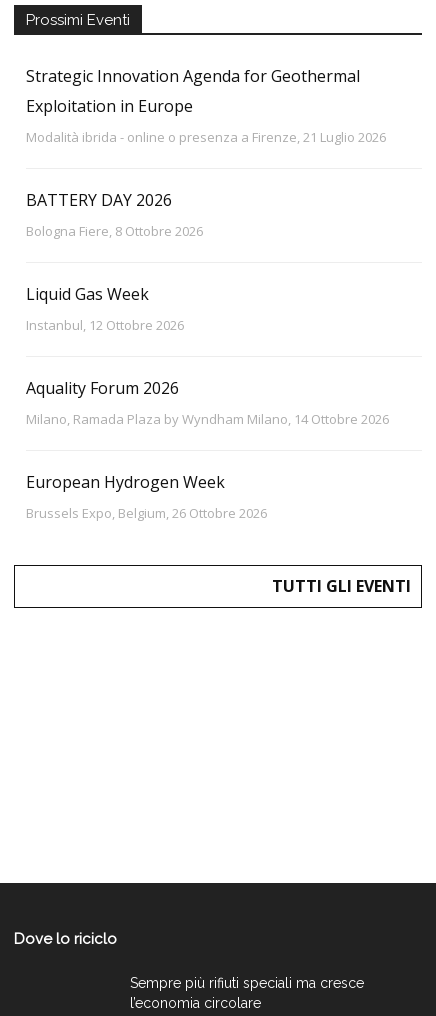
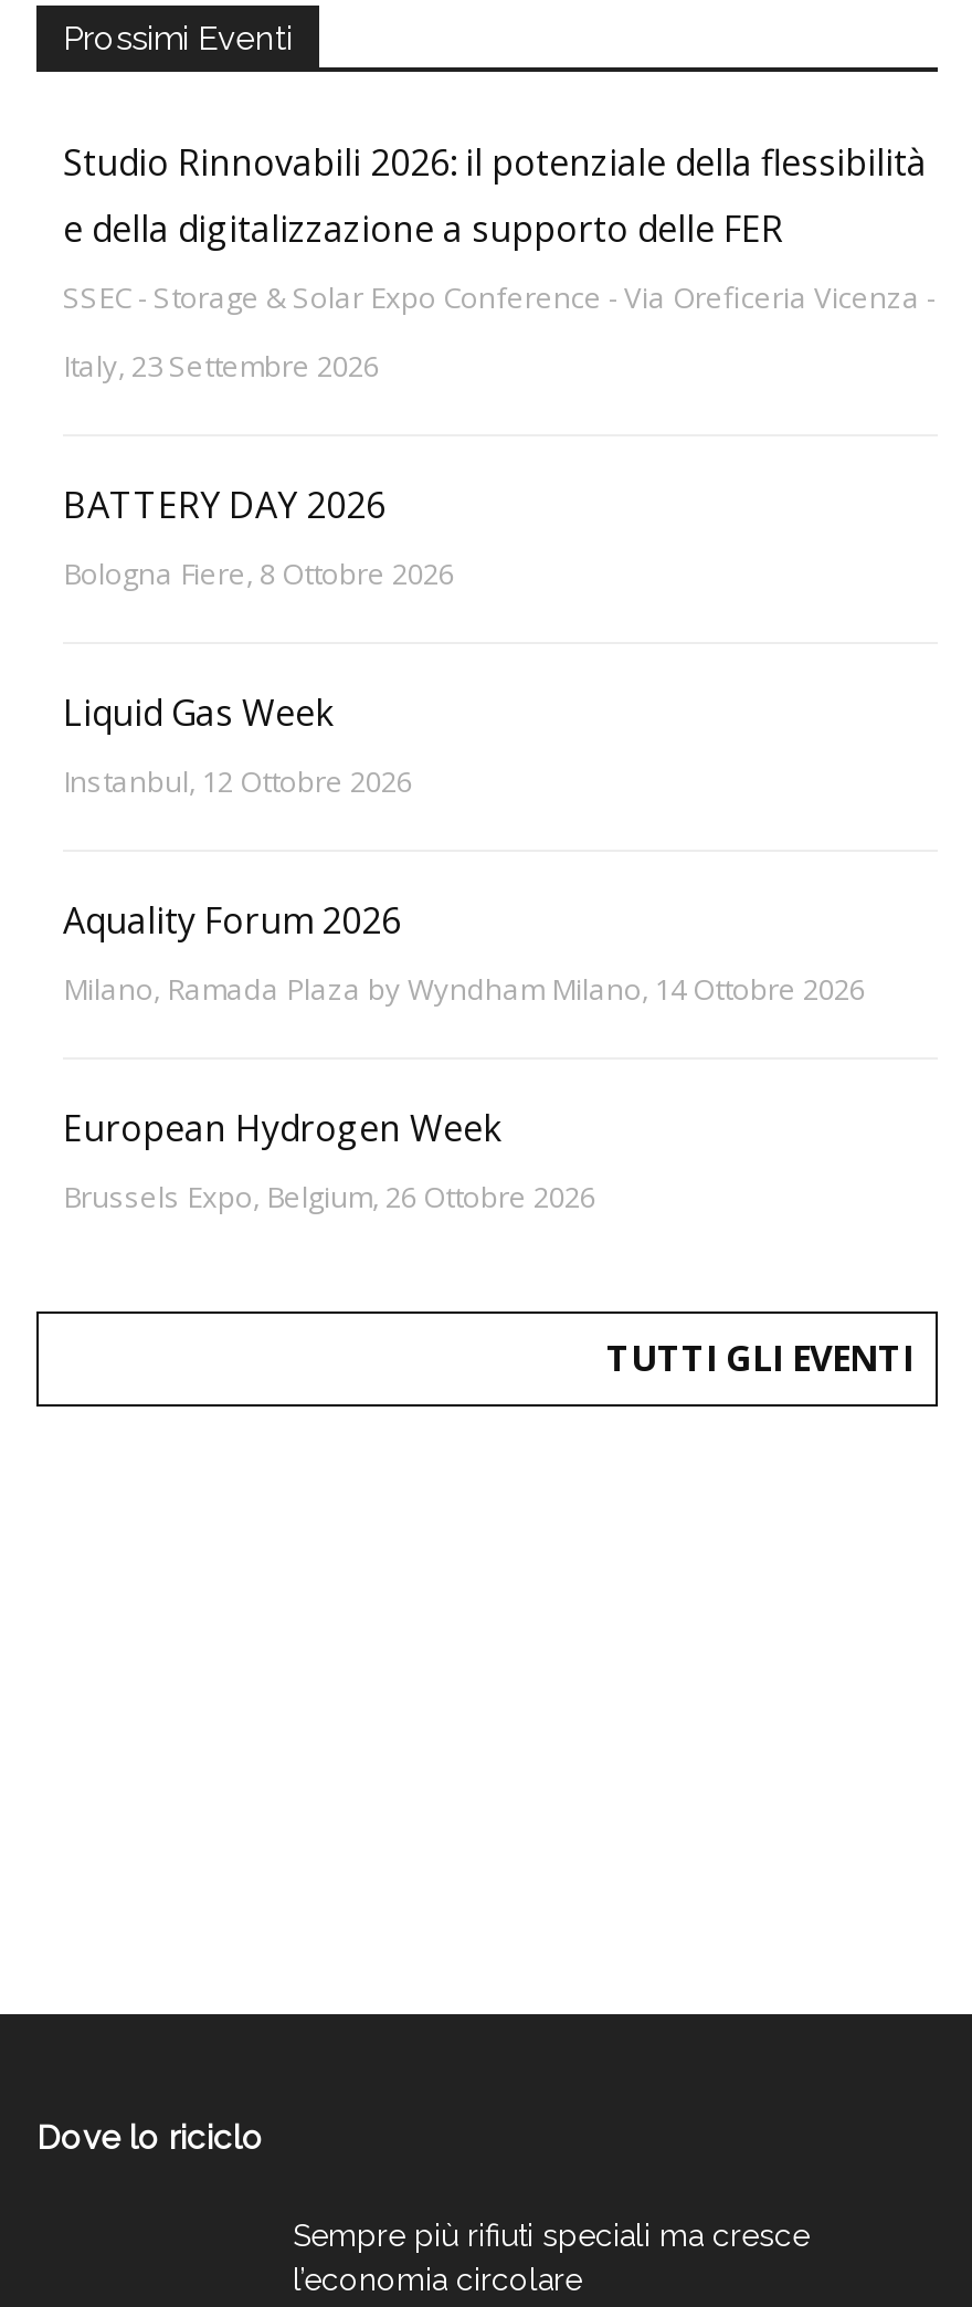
- Strategic Innovation Agenda for Geothermal
- Exploitation in Europe
- Modalità ibrida - online o presenza a Firenze, 21 Luglio 2026
+ Studio Rinnovabili 2026: il potenziale della flessibilità
+ e della digitalizzazione a supporto delle FER
+ SSEC - Storage & Solar Expo Conference - Via Oreficeria Vicenza -
+ Italy, 23 Settembre 2026
